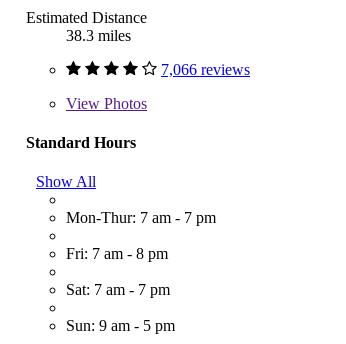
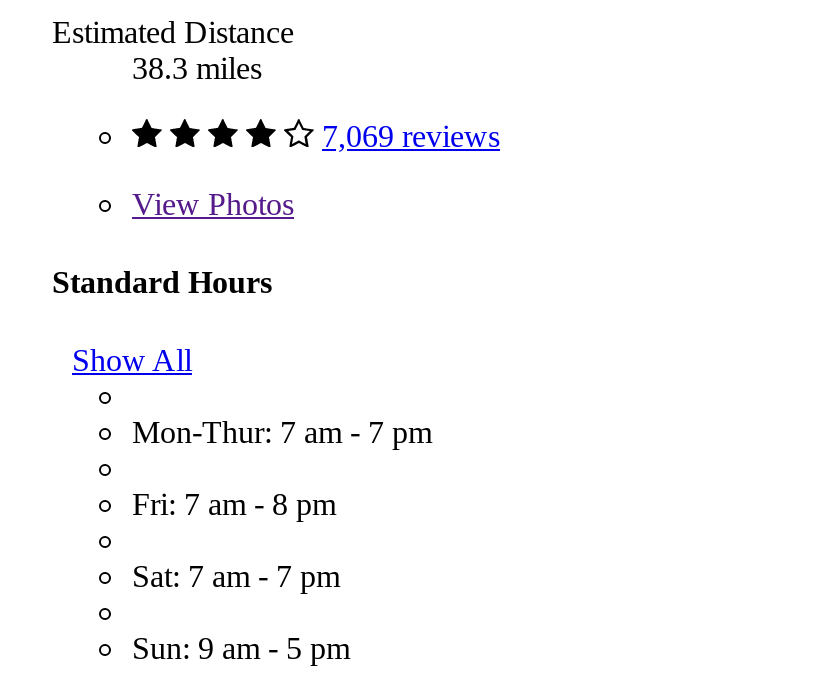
- 7,066 reviews
+ 7,069 reviews
